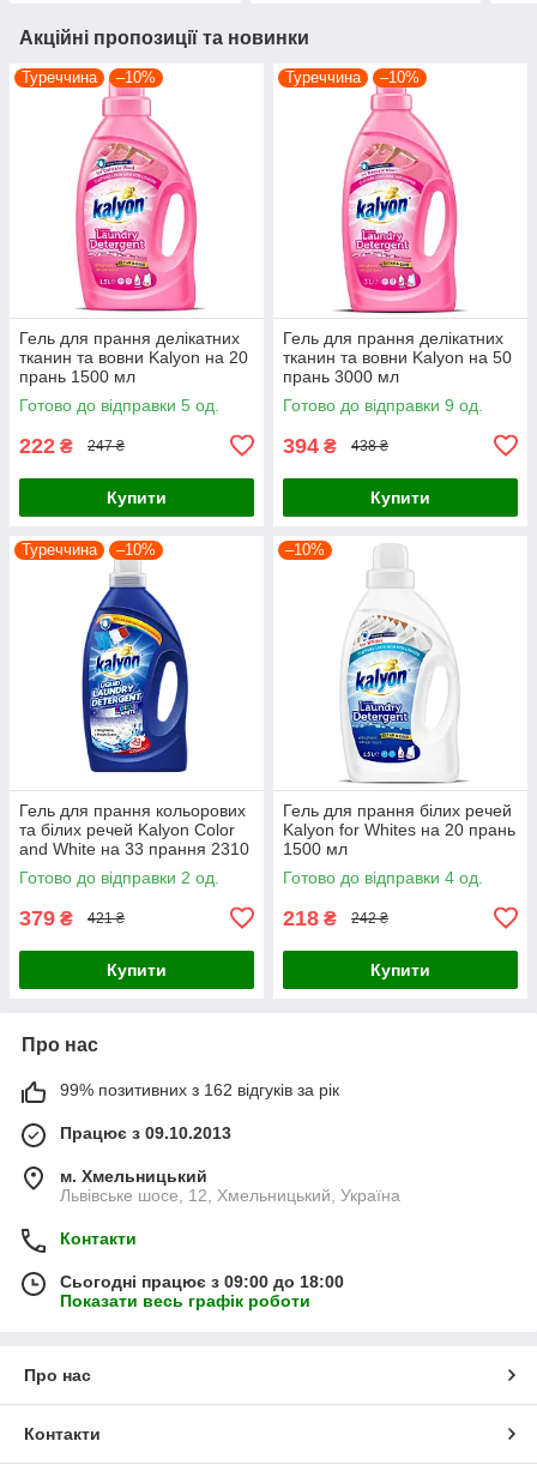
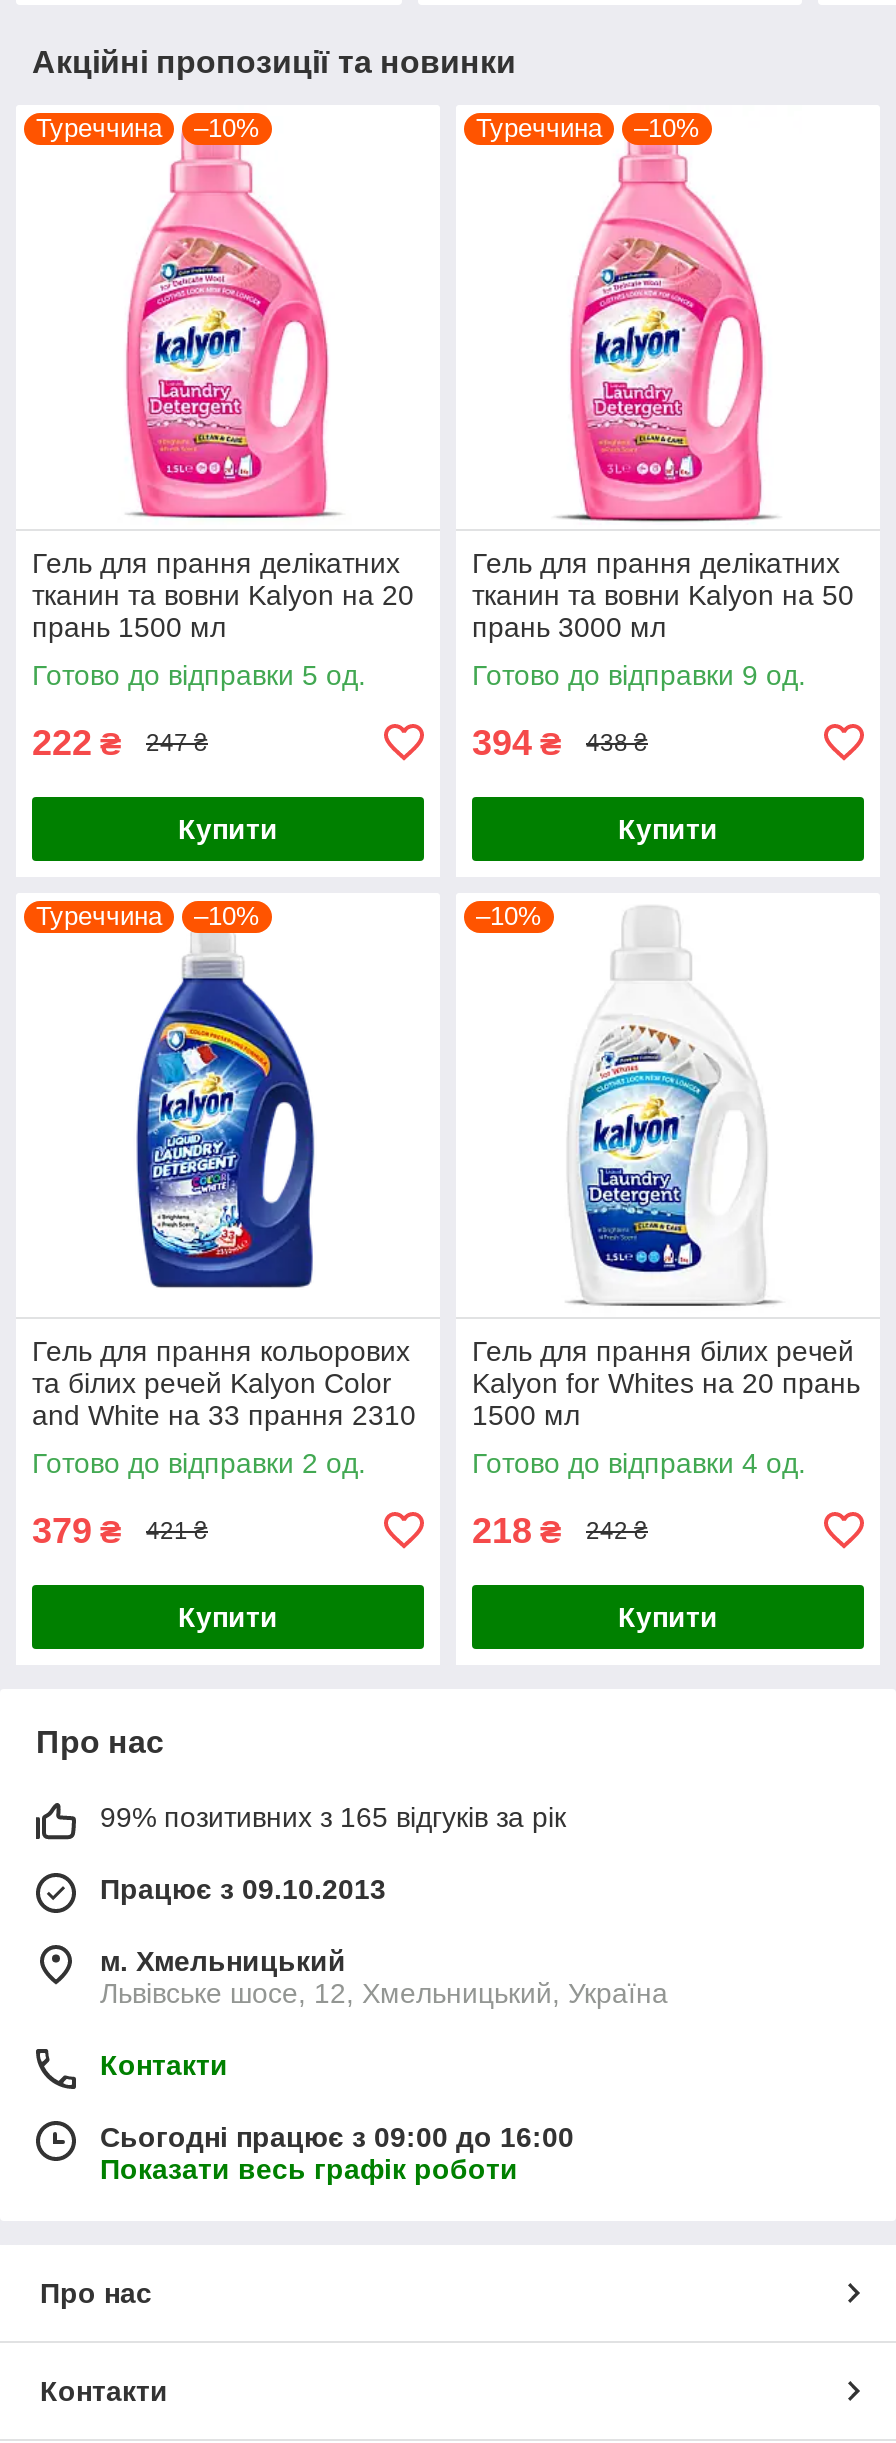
- 99% позитивних з 162 відгуків за рік
+ 99% позитивних з 165 відгуків за рік

- Сьогодні працює з 09:00 до 18:00
+ Сьогодні працює з 09:00 до 16:00
